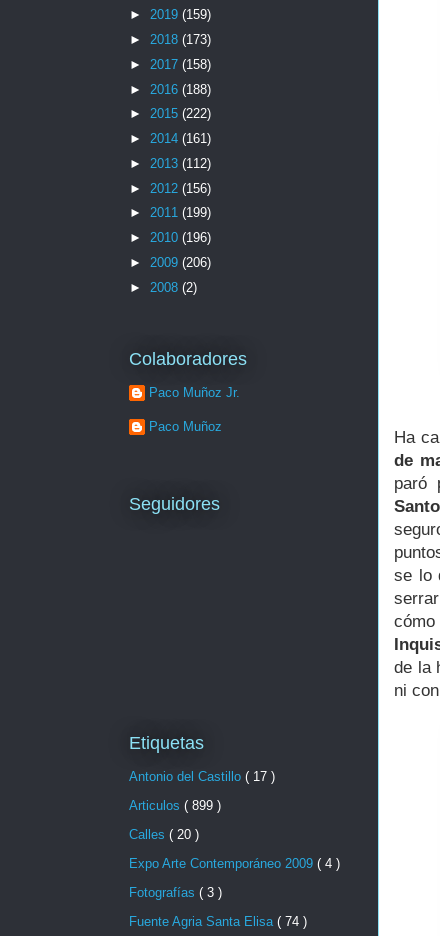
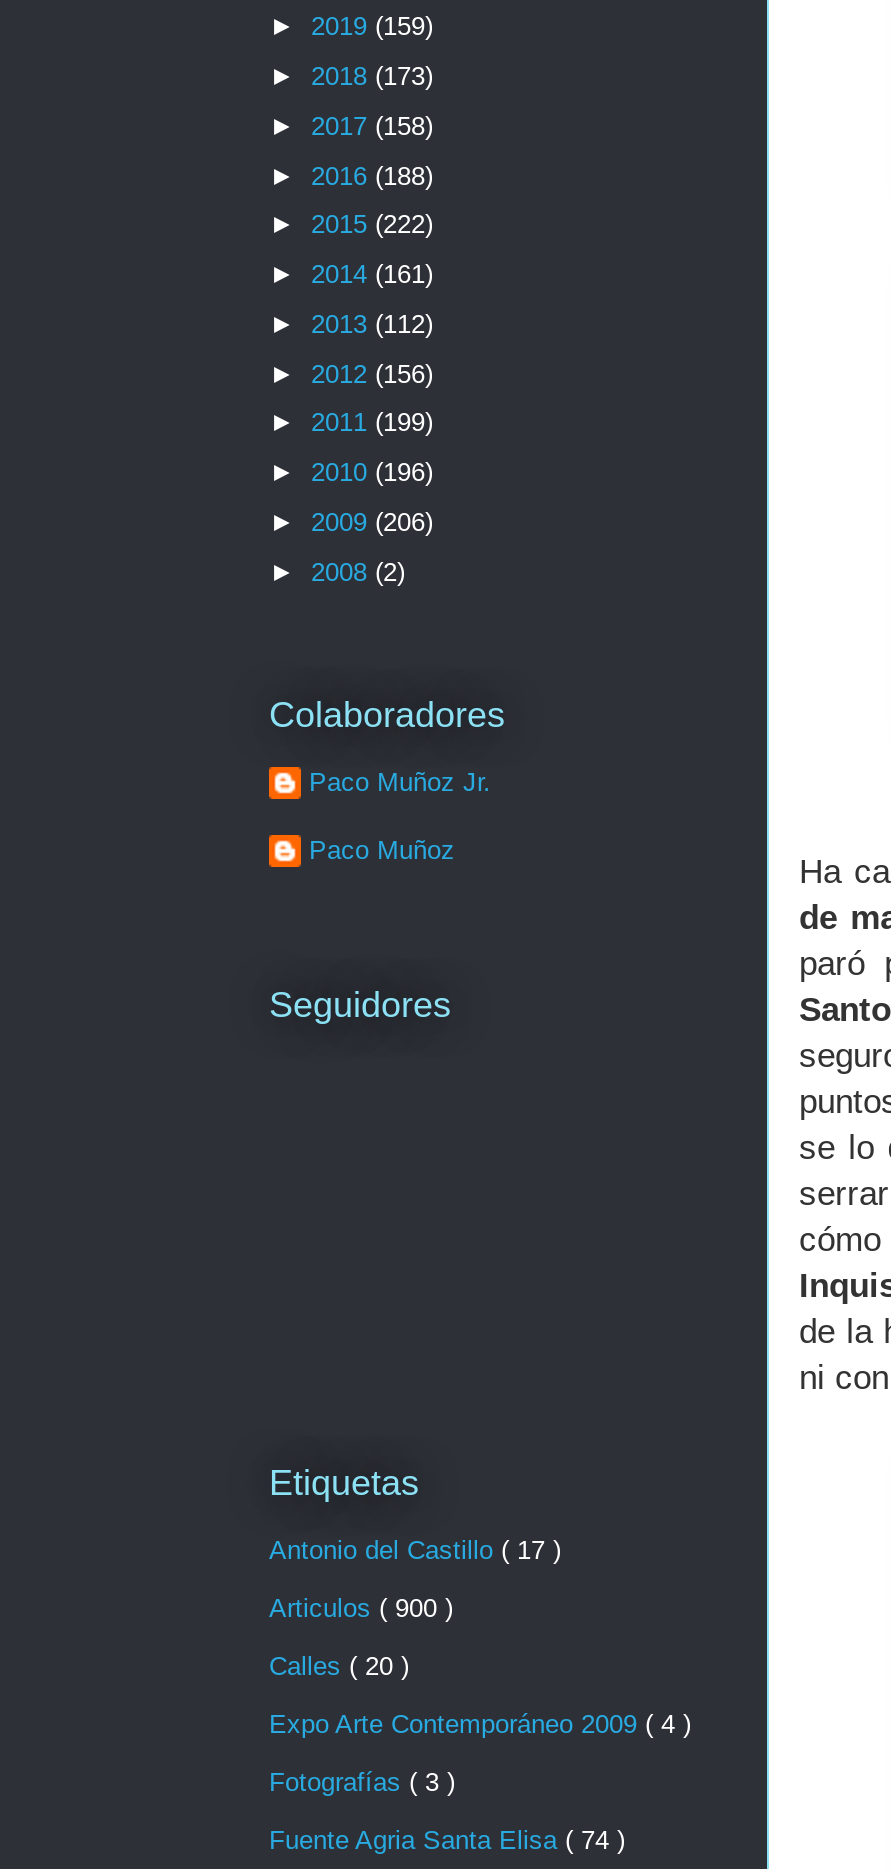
- Articulos ( 899 )
+ Articulos ( 900 )
